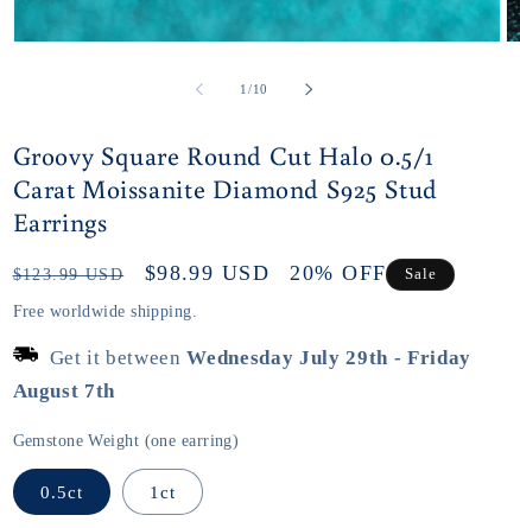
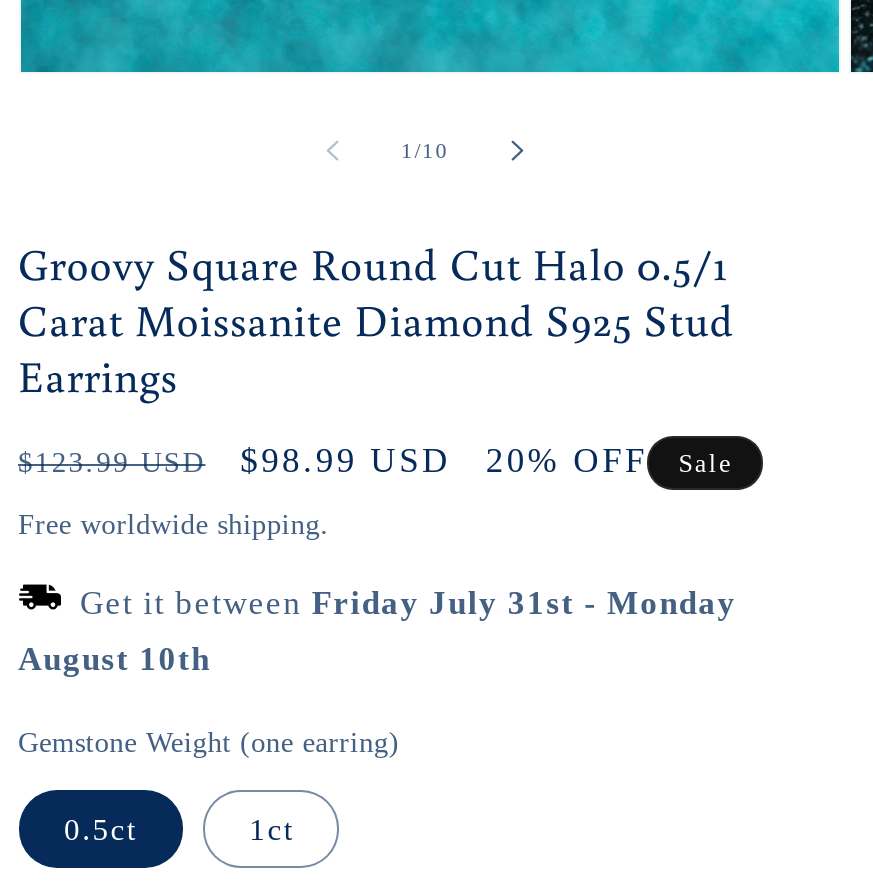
- Get it between Wednesday July 29th - Friday
+ Get it between Friday July 31st - Monday

- August 7th
+ August 10th
